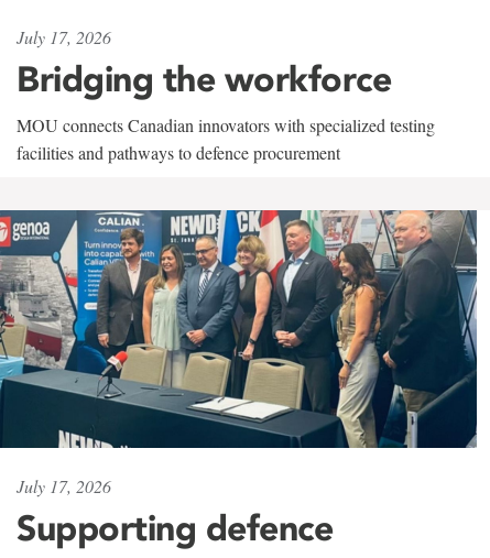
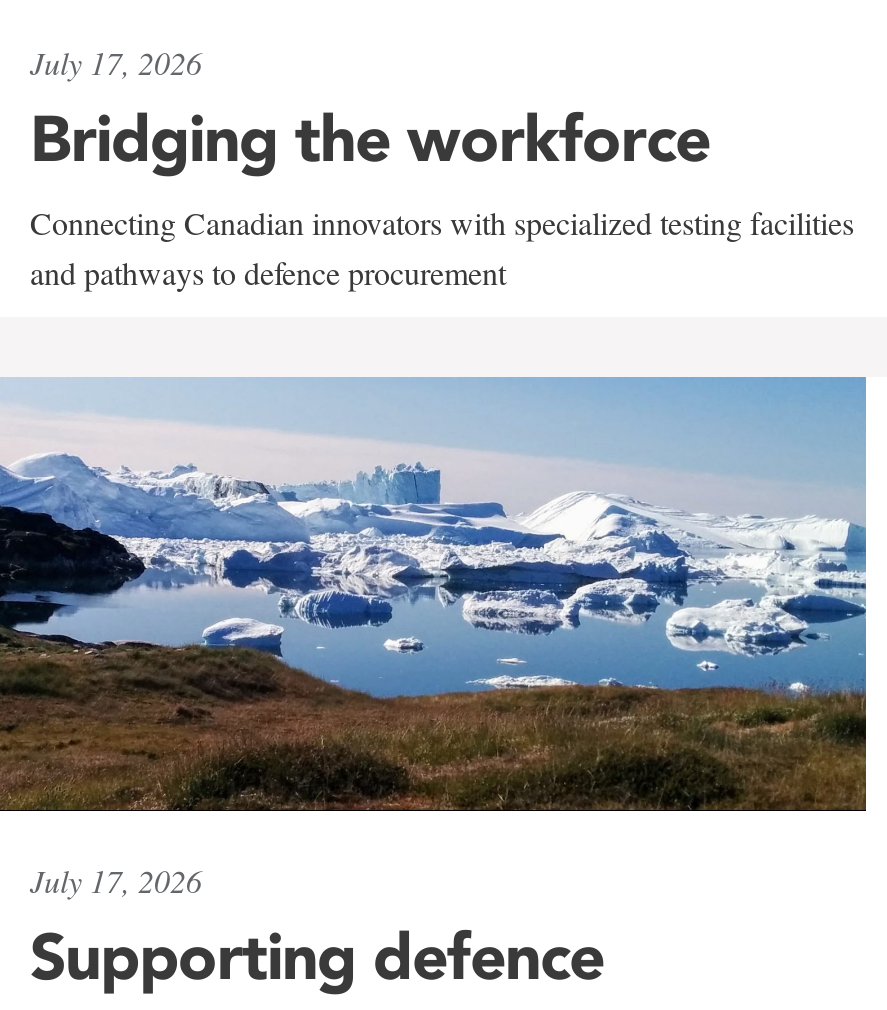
- MOU connects Canadian innovators with specialized testing
- facilities and pathways to defence procurement
+ Connecting Canadian innovators with specialized testing facilities
+ and pathways to defence procurement

- [image]
+ [image]
